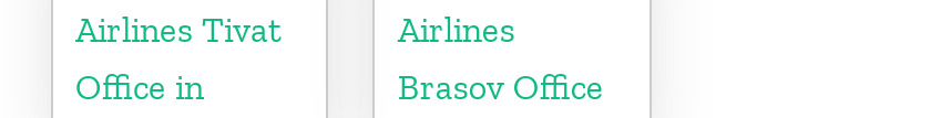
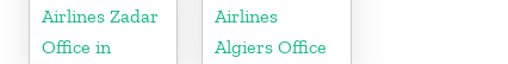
- Airlines Tivat
+ Airlines Zadar

- Brasov Office
+ Algiers Office
